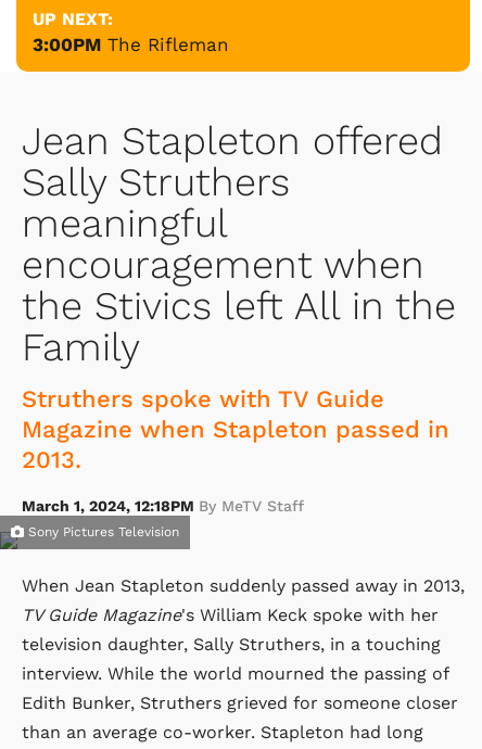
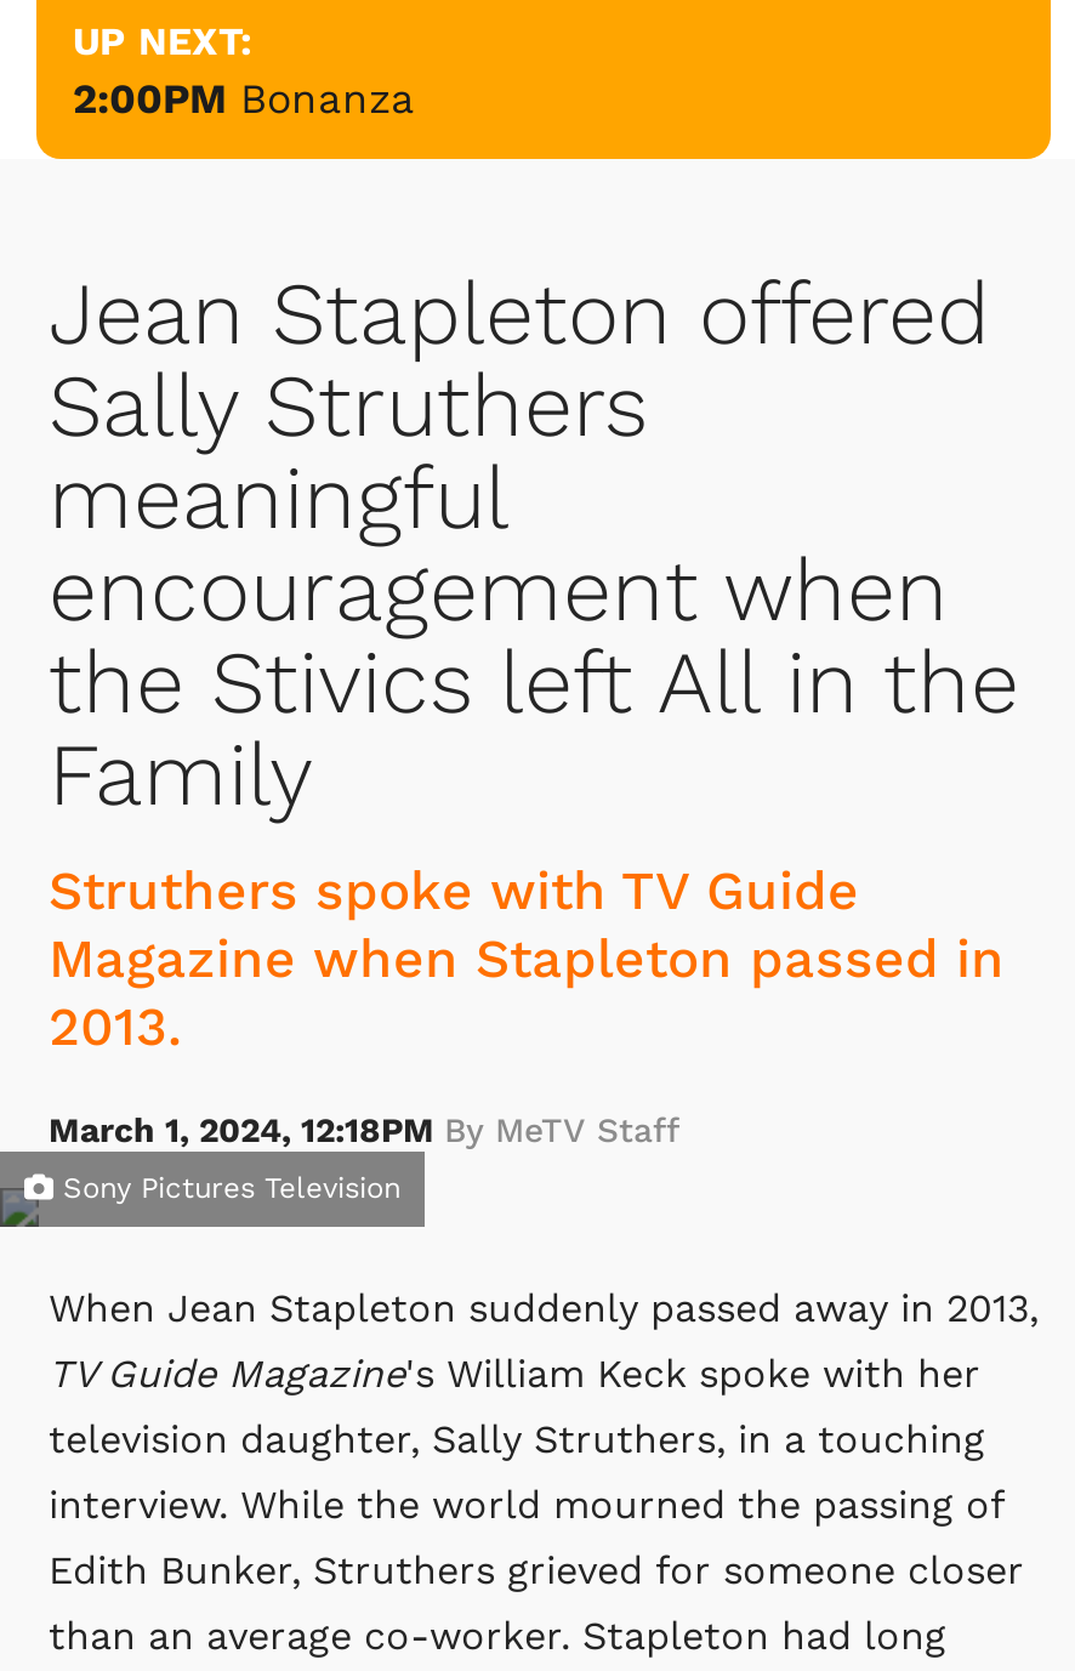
- 3:00PM The Rifleman
+ 2:00PM Bonanza
